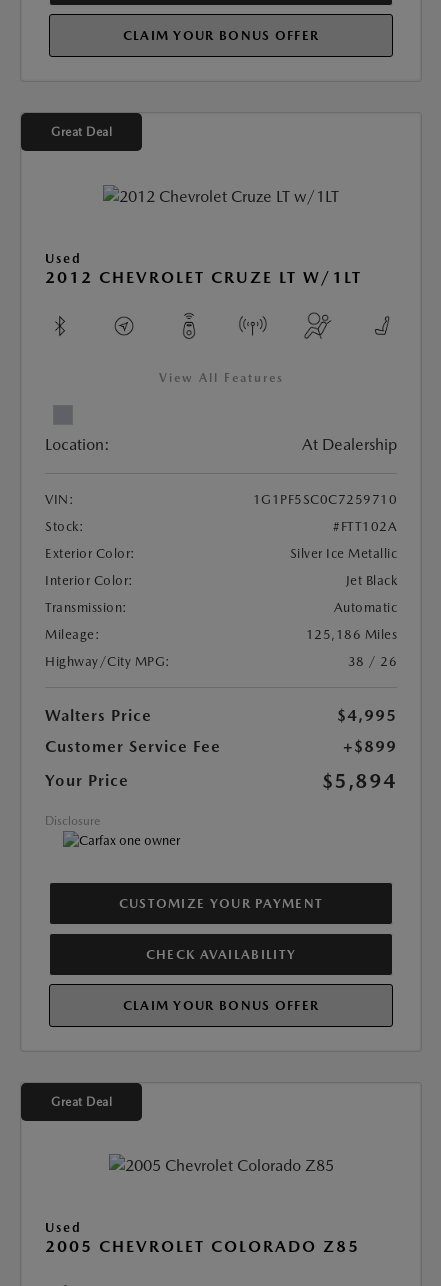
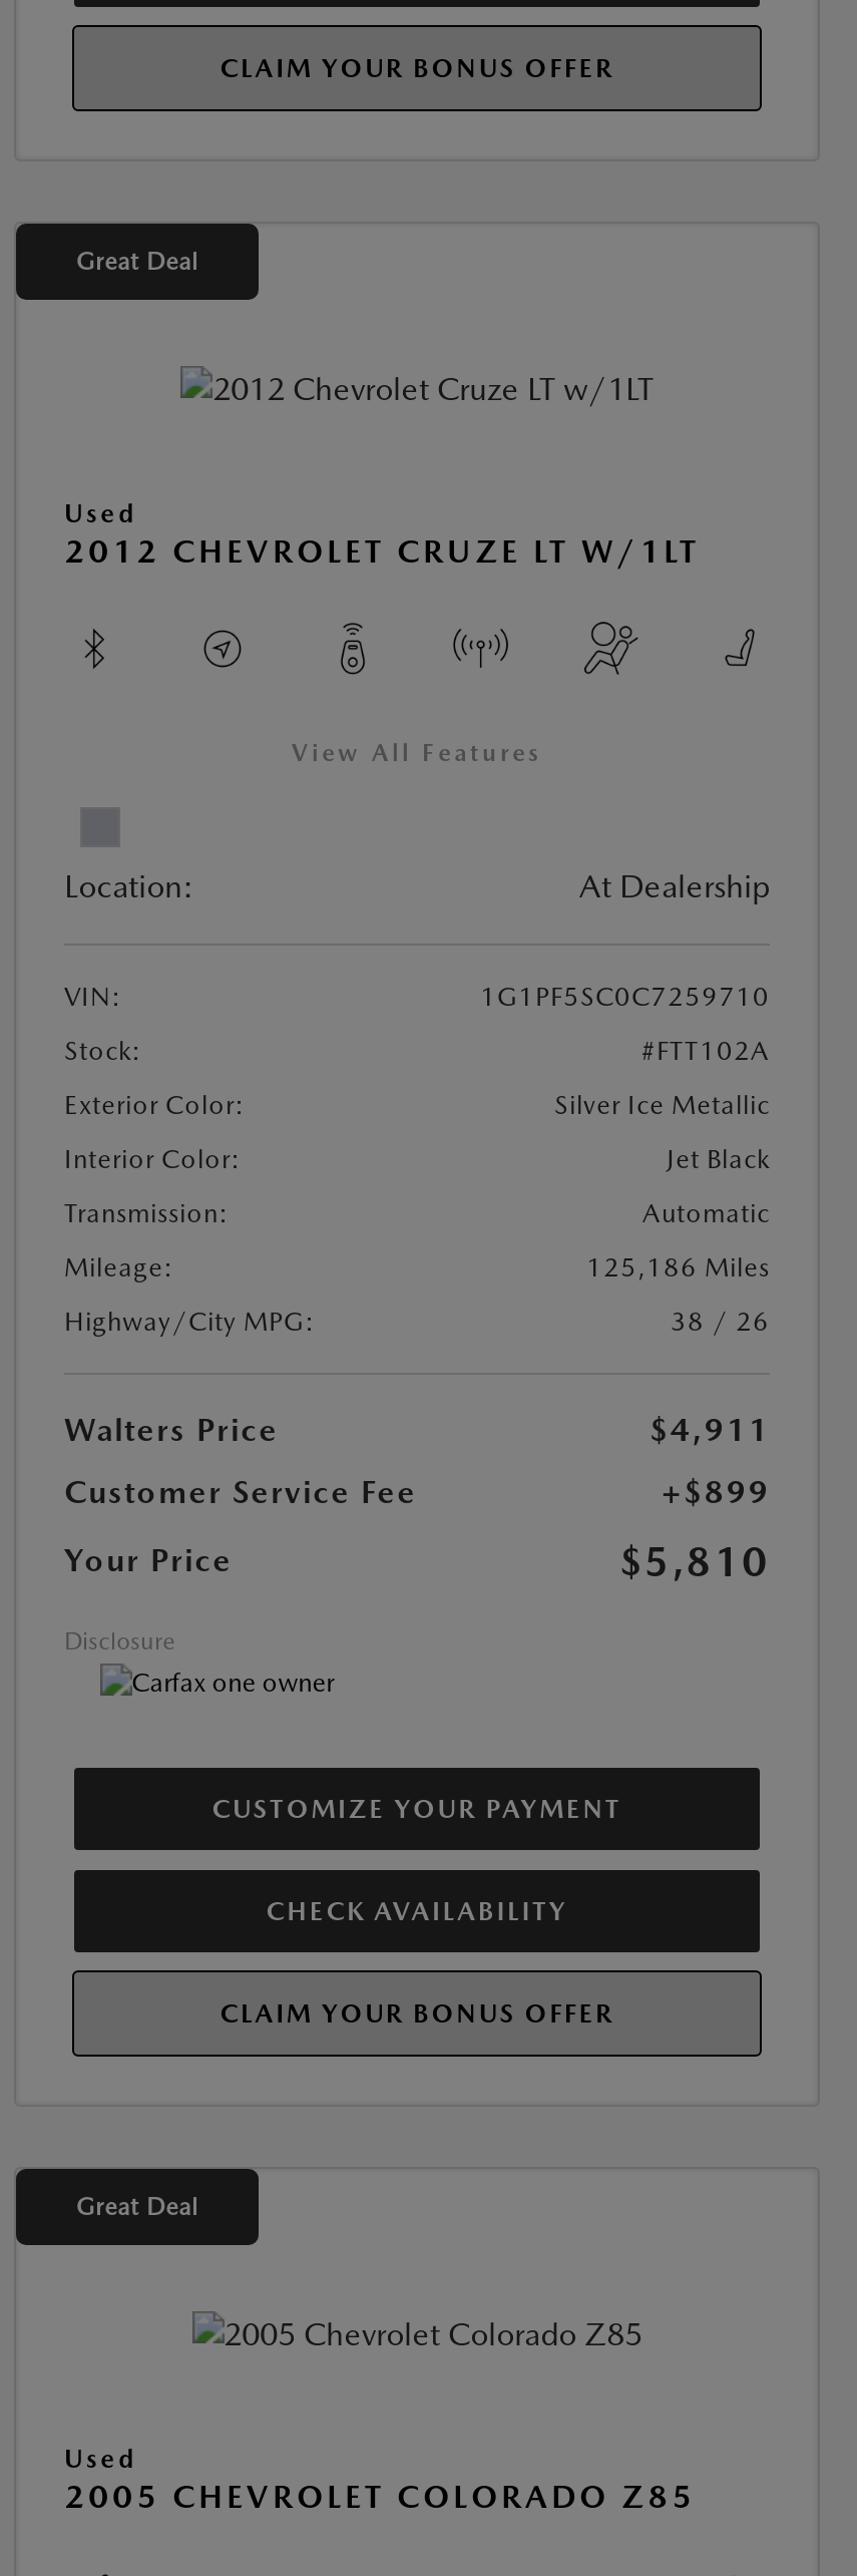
- $4,995
+ $4,911

- $5,894
+ $5,810
